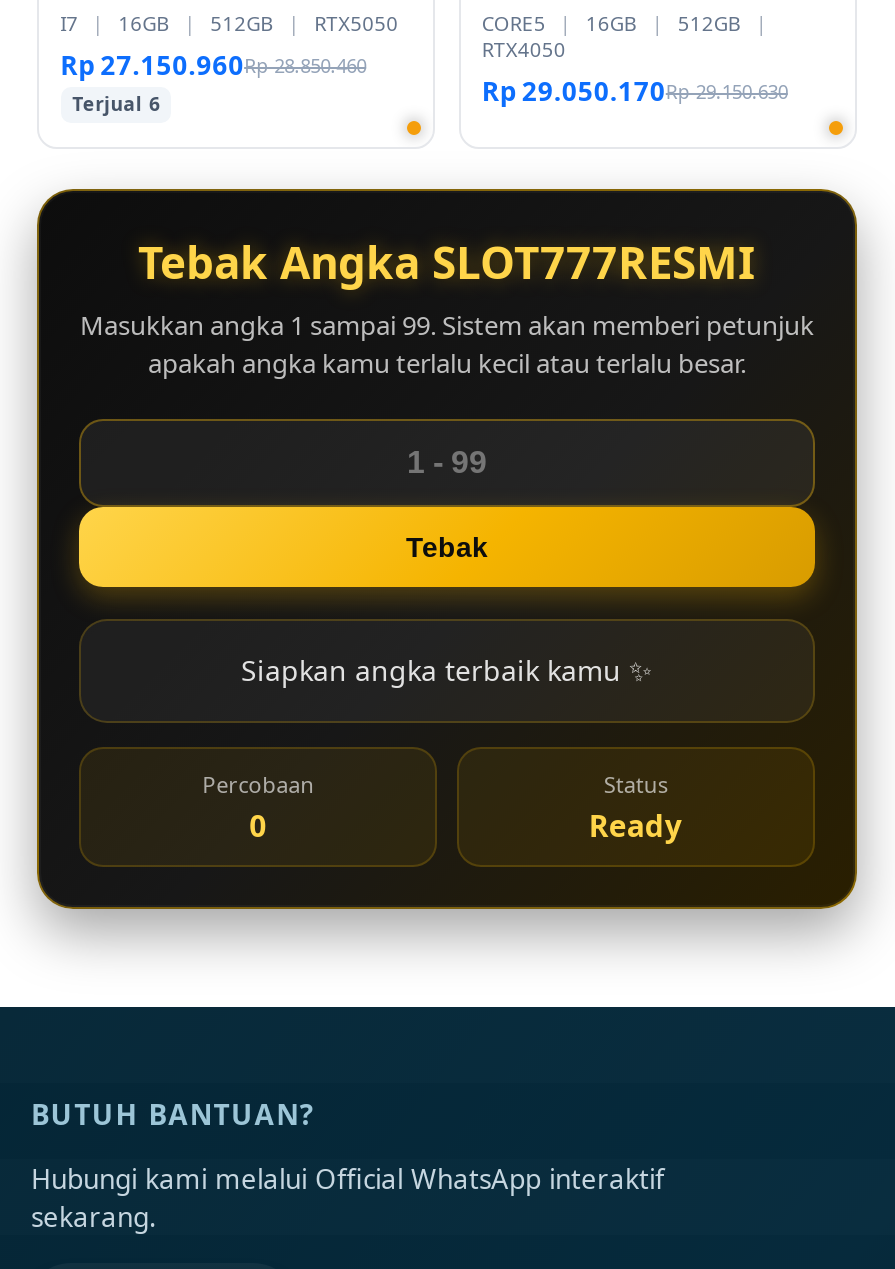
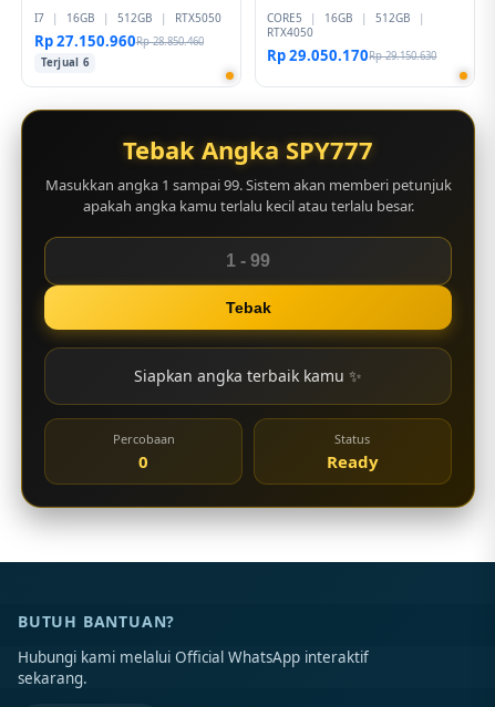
- Tebak Angka SLOT777RESMI
+ Tebak Angka SPY777
